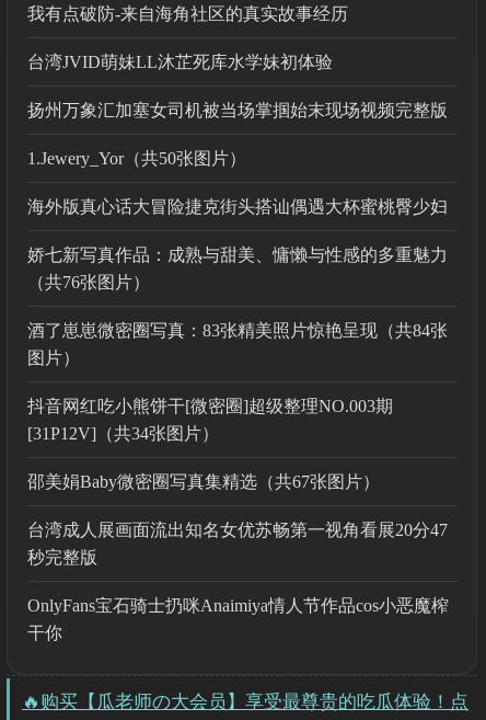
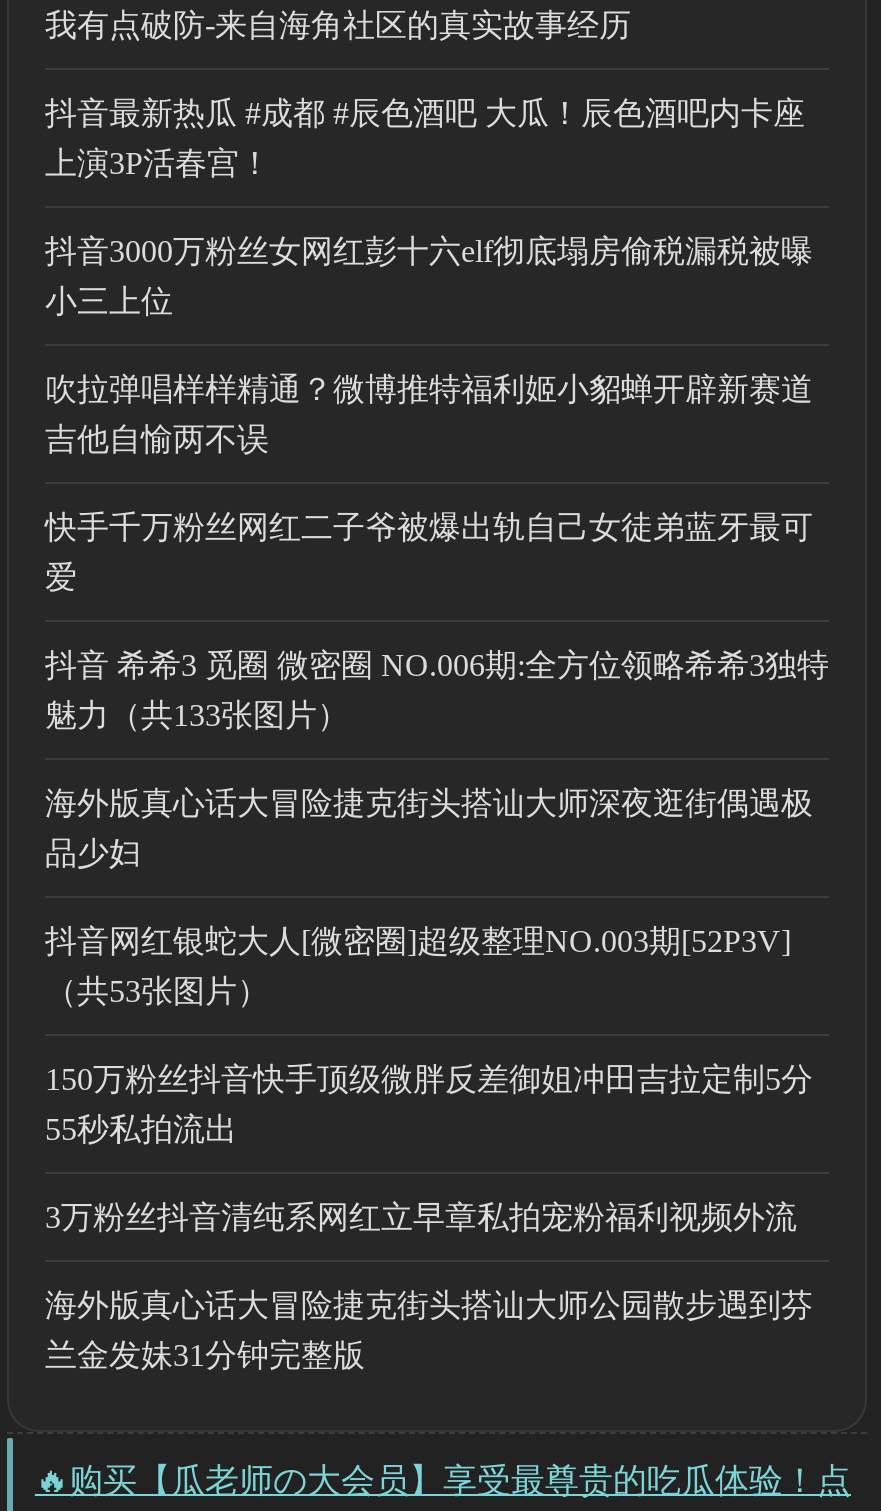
- 台湾JVID萌妹LL沐芷死库水学妹初体验
- 扬州万象汇加塞女司机被当场掌掴始末现场视频完整版
- 1.Jewery_Yor（共50张图片）
- 海外版真心话大冒险捷克街头搭讪偶遇大杯蜜桃臀少妇
- 娇七新写真作品：成熟与甜美、慵懒与性感的多重魅力
- （共76张图片）
- 酒了崽崽微密圈写真：83张精美照片惊艳呈现（共84张
- 图片）
- 抖音网红吃小熊饼干[微密圈]超级整理NO.003期
- [31P12V]（共34张图片）
- 邵美娟Baby微密圈写真集精选（共67张图片）
- 台湾成人展画面流出知名女优苏畅第一视角看展20分47
- 秒完整版
- OnlyFans宝石骑士扔咪Anaimiya情人节作品cos小恶魔榨
- 干你
+ 抖音最新热瓜 #成都 #辰色酒吧 大瓜！辰色酒吧内卡座
+ 上演3P活春宫！
+ 抖音3000万粉丝女网红彭十六elf彻底塌房偷税漏税被曝
+ 小三上位
+ 吹拉弹唱样样精通？微博推特福利姬小貂蝉开辟新赛道
+ 吉他自愉两不误
+ 快手千万粉丝网红二子爷被爆出轨自己女徒弟蓝牙最可
+ 爱
+ 抖音 希希3 觅圈 微密圈 NO.006期:全方位领略希希3独特
+ 魅力（共133张图片）
+ 海外版真心话大冒险捷克街头搭讪大师深夜逛街偶遇极
+ 品少妇
+ 抖音网红银蛇大人[微密圈]超级整理NO.003期[52P3V]
+ （共53张图片）
+ 150万粉丝抖音快手顶级微胖反差御姐冲田吉拉定制5分
+ 55秒私拍流出
+ 3万粉丝抖音清纯系网红立早章私拍宠粉福利视频外流
+ 海外版真心话大冒险捷克街头搭讪大师公园散步遇到芬
+ 兰金发妹31分钟完整版
